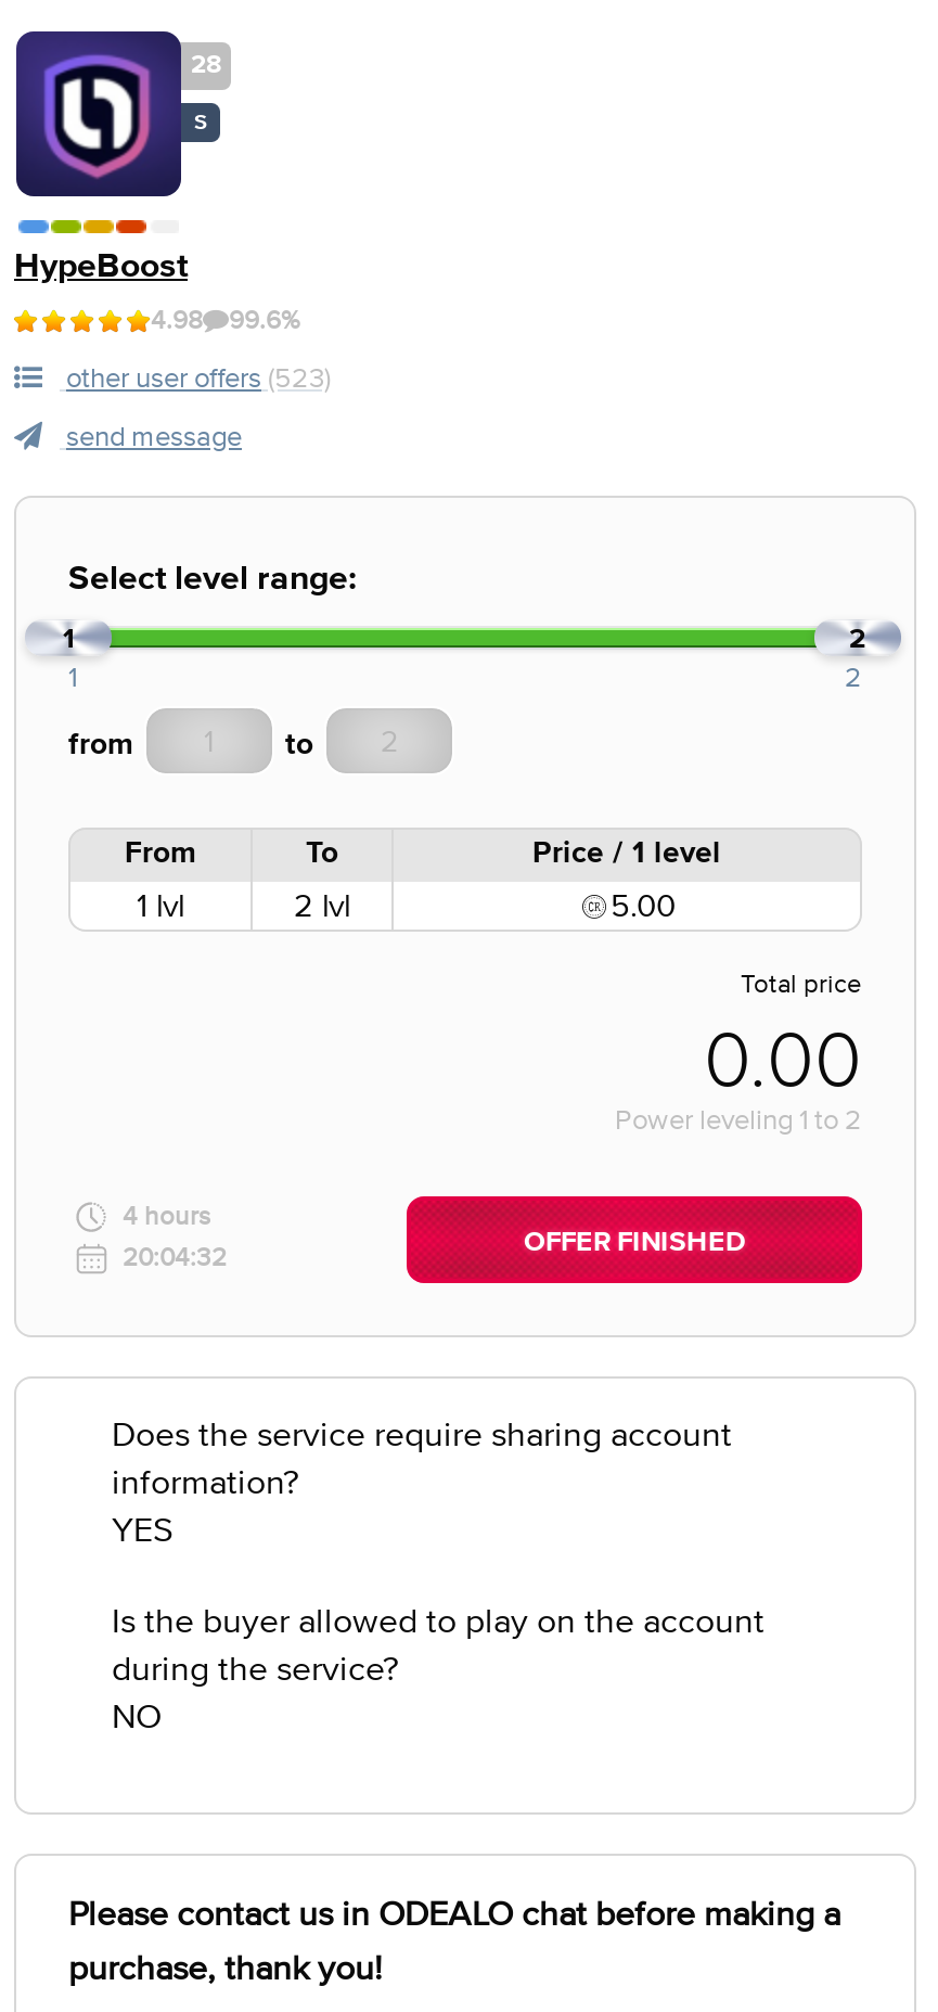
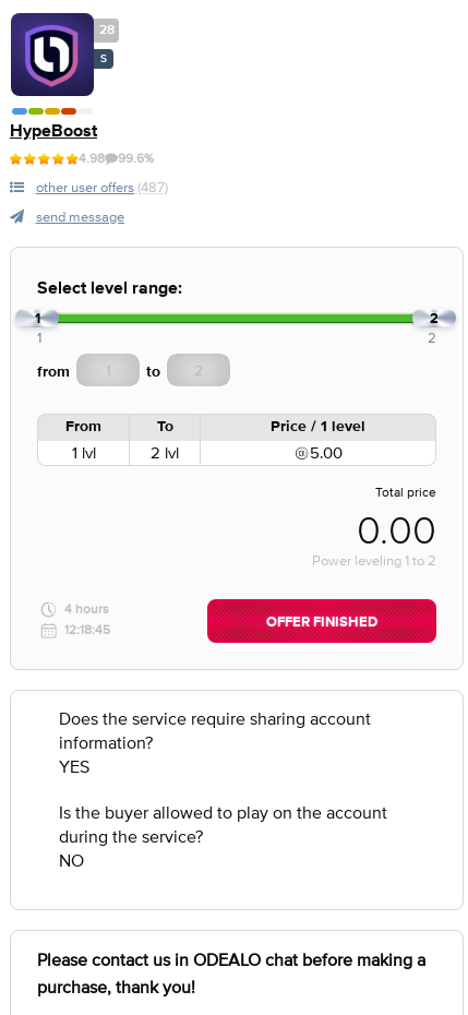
- other user offers (523)
+ other user offers (487)

- 20:04:32
+ 12:18:45
